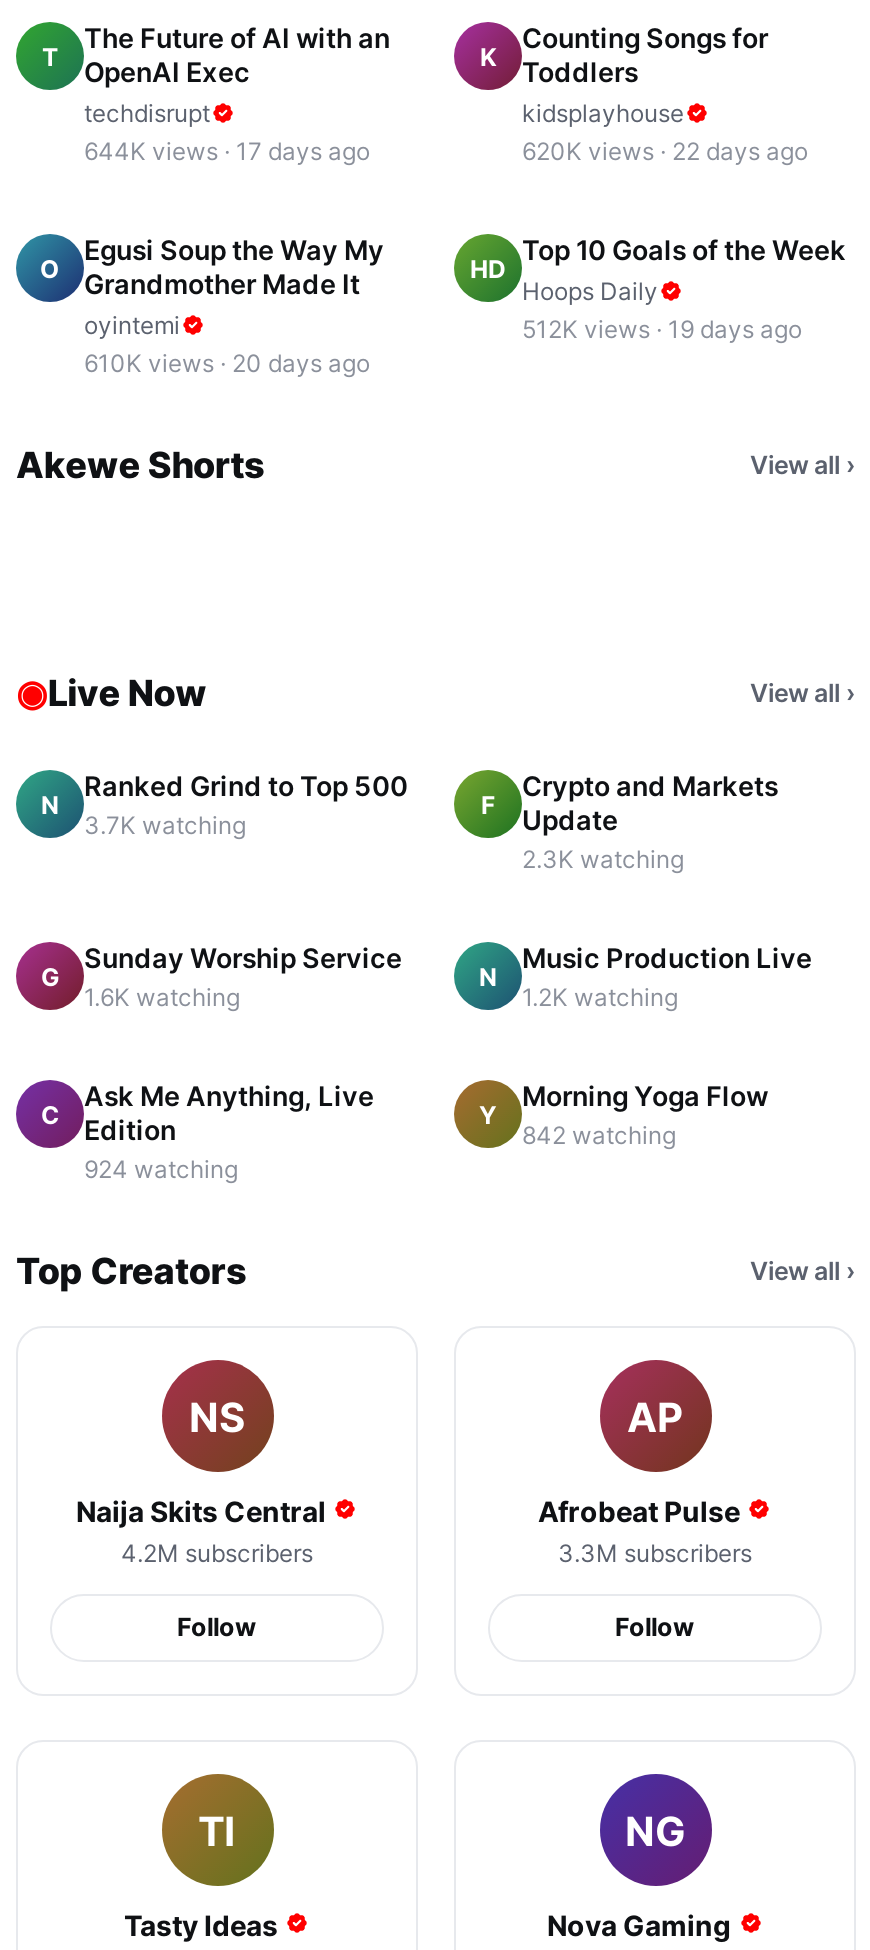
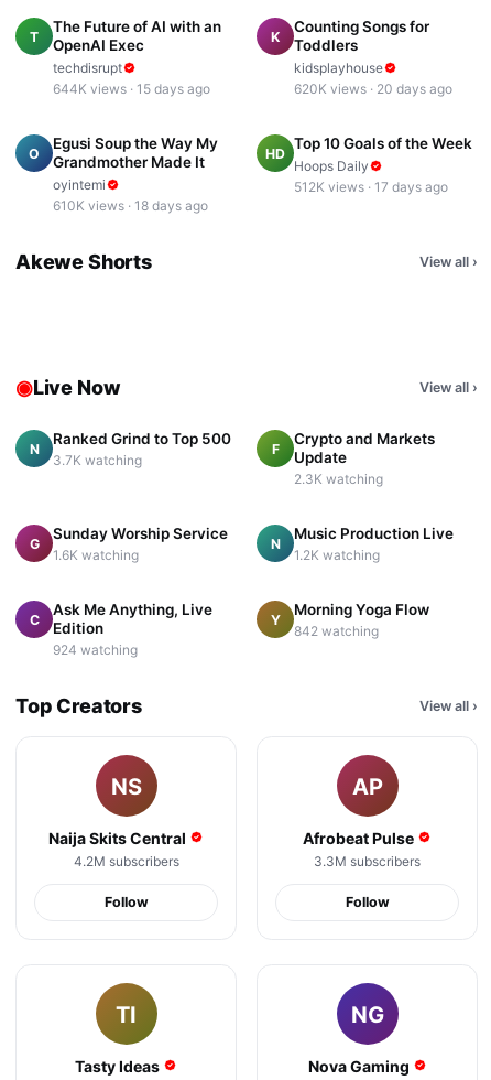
- 644K views · 17 days ago
+ 644K views · 15 days ago

- 620K views · 22 days ago
+ 620K views · 20 days ago

- 512K views · 19 days ago
+ 512K views · 17 days ago

- 610K views · 20 days ago
+ 610K views · 18 days ago
